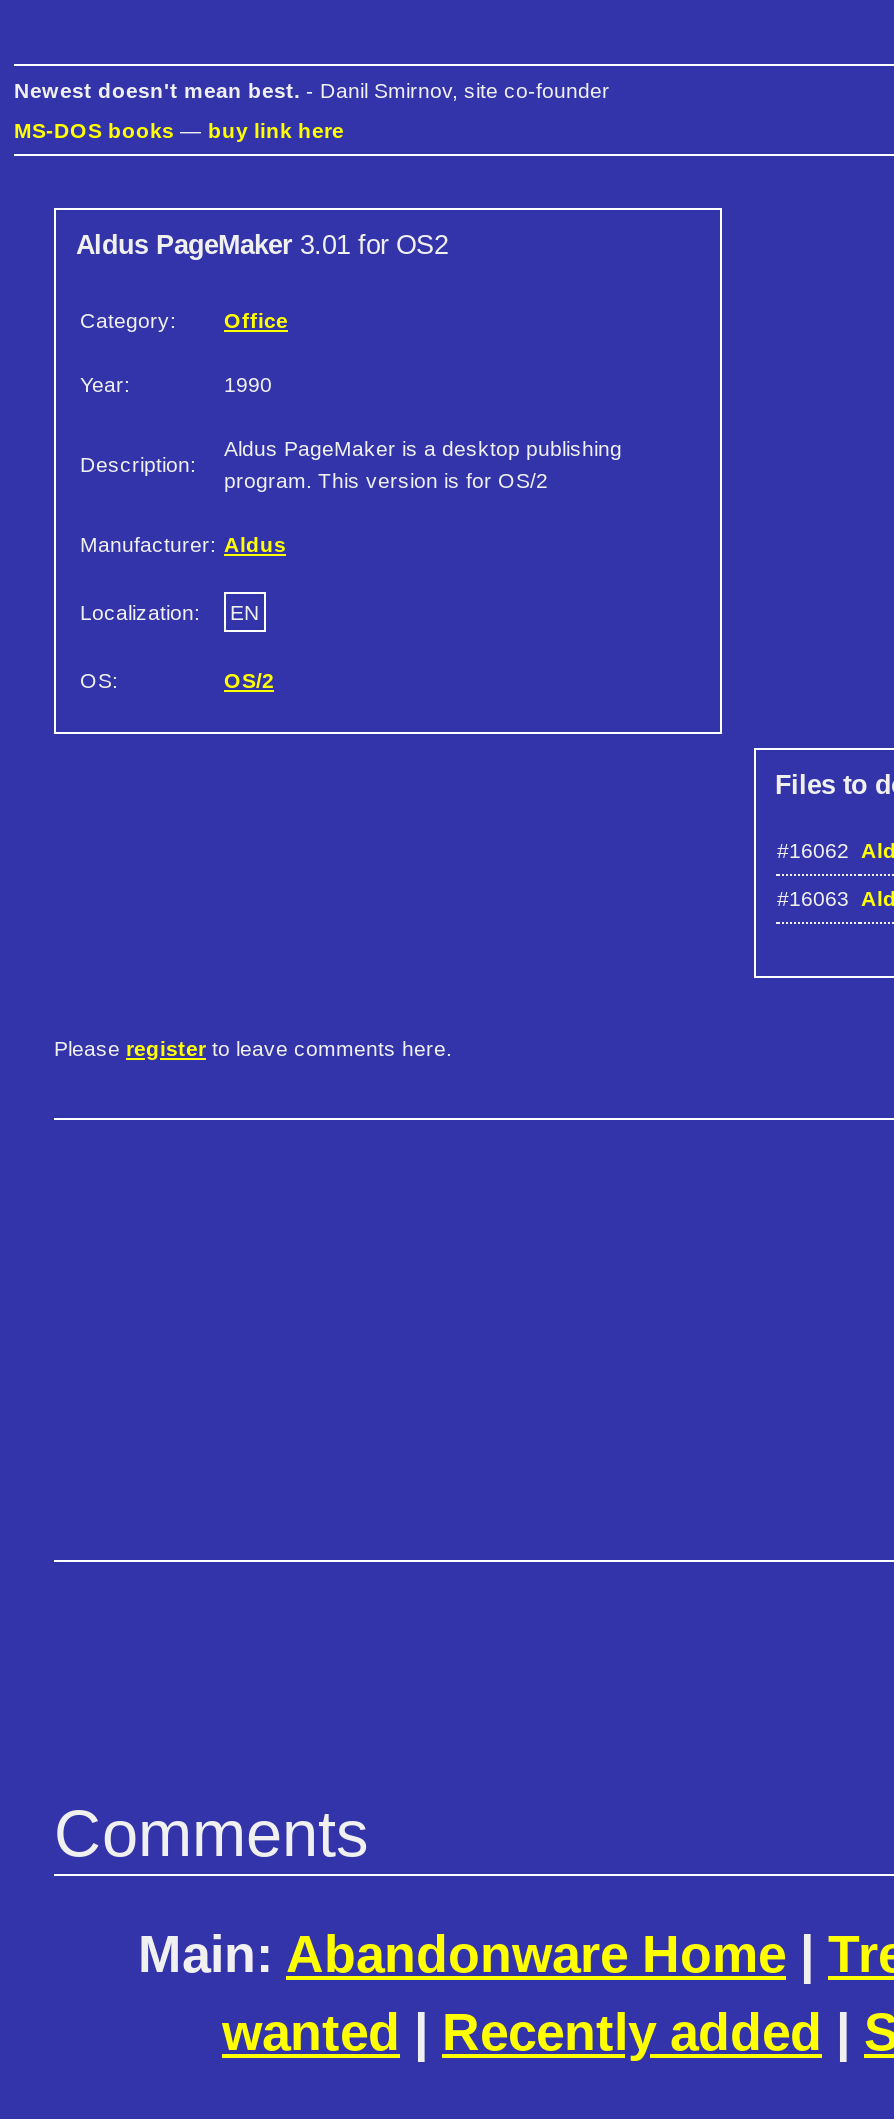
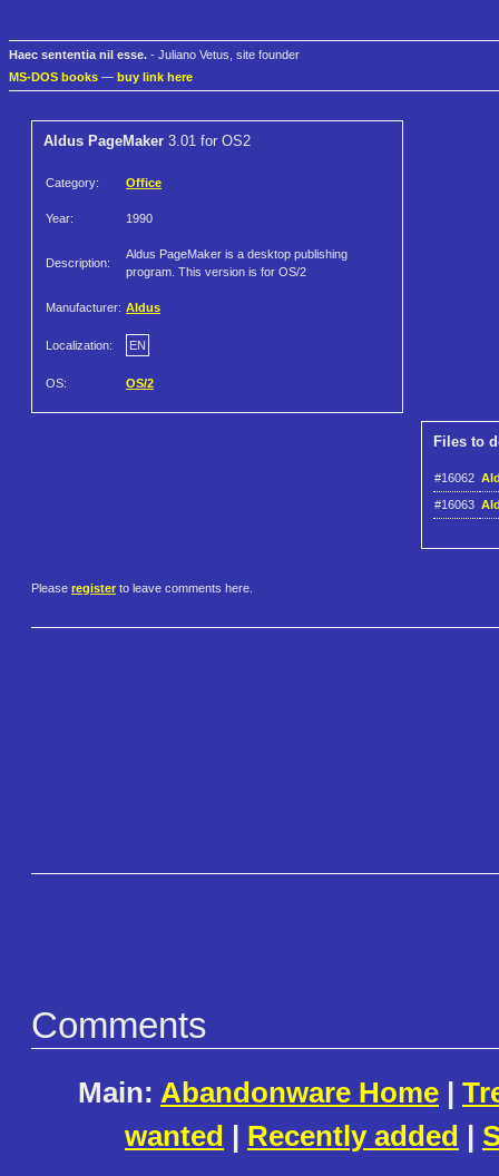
- Newest doesn't mean best. - Danil Smirnov, site co-founder
+ Haec sententia nil esse. - Juliano Vetus, site founder
